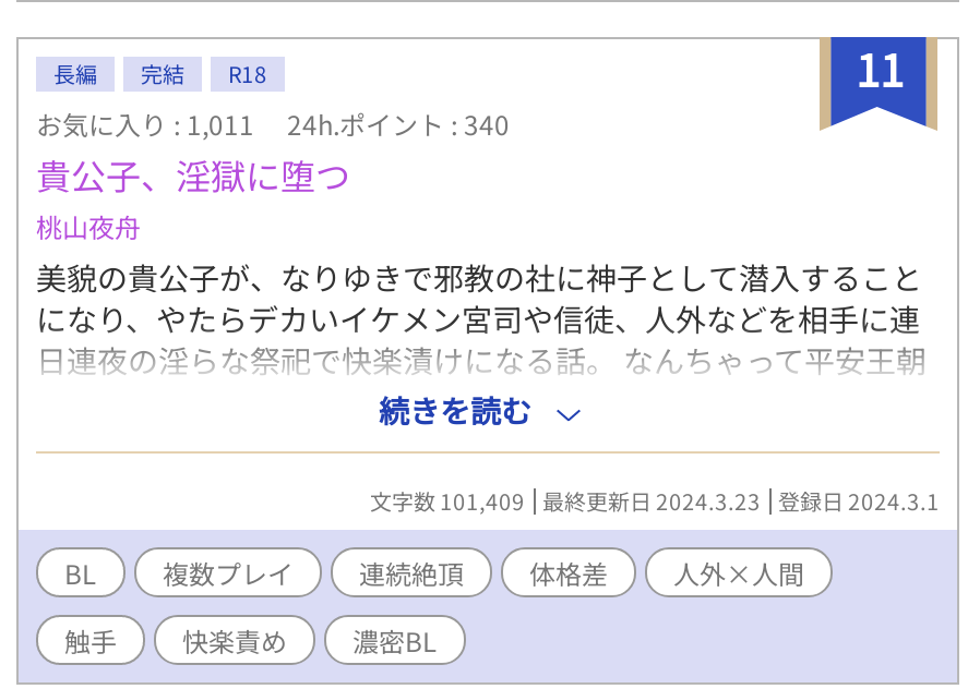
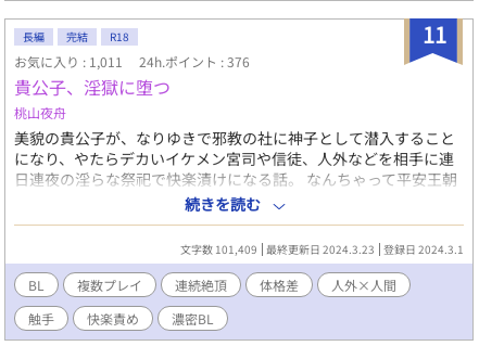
- お気に入り : 1,011 24h.ポイント : 340
+ お気に入り : 1,011 24h.ポイント : 376
